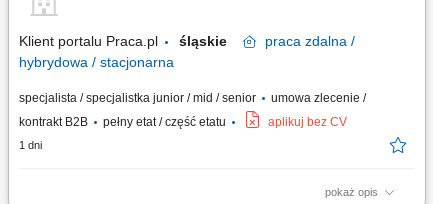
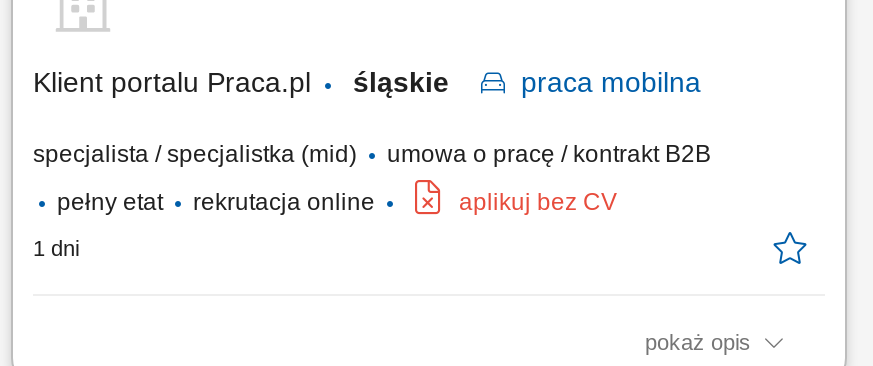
- praca zdalna /
- hybrydowa / stacjonarna
+ praca mobilna

- specjalista / specjalistka junior / mid / senior
- umowa zlecenie /
+ specjalista / specjalistka (mid)
+ umowa o pracę / kontrakt B2B

- kontrakt B2B
- pełny etat / część etatu
+ pełny etat
+ rekrutacja online
